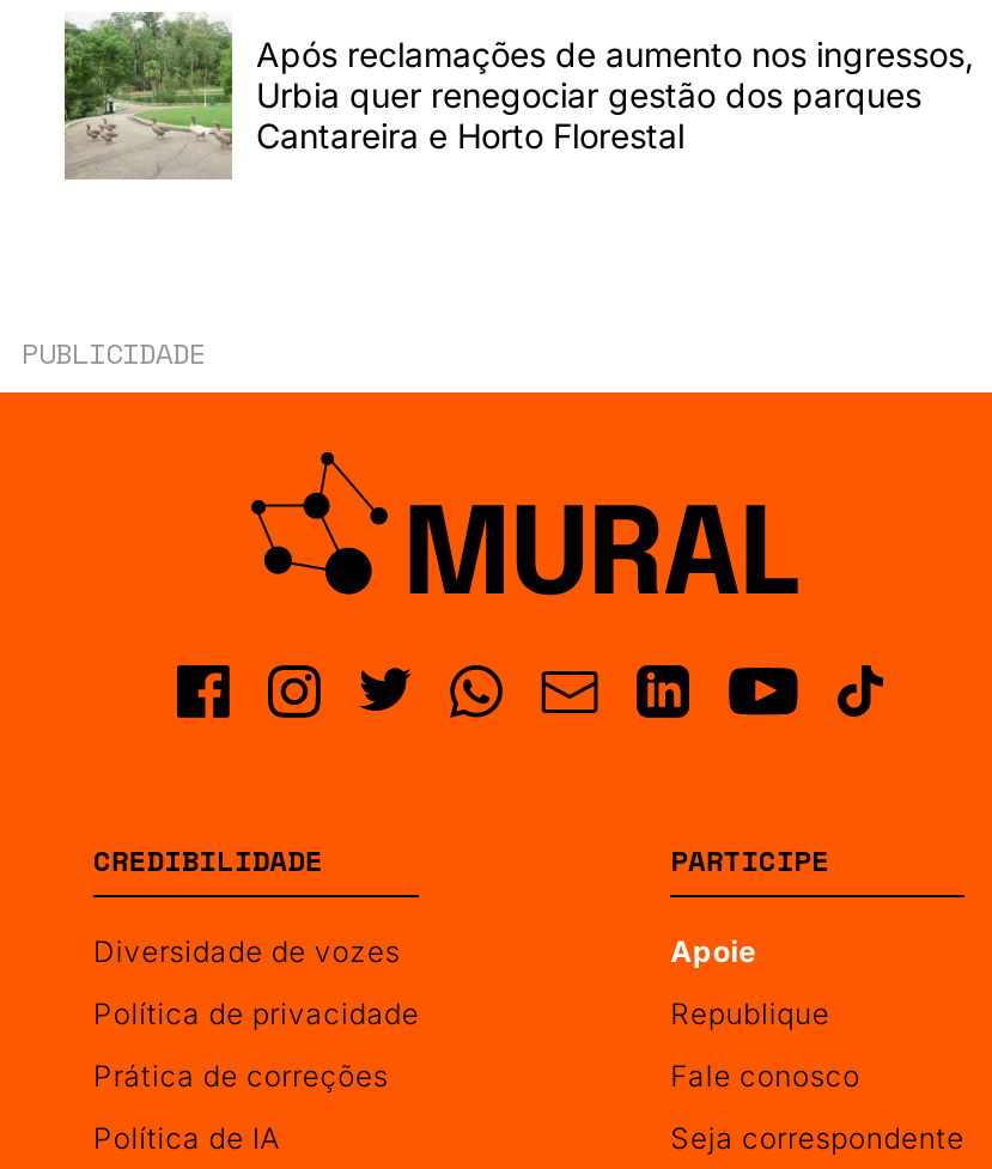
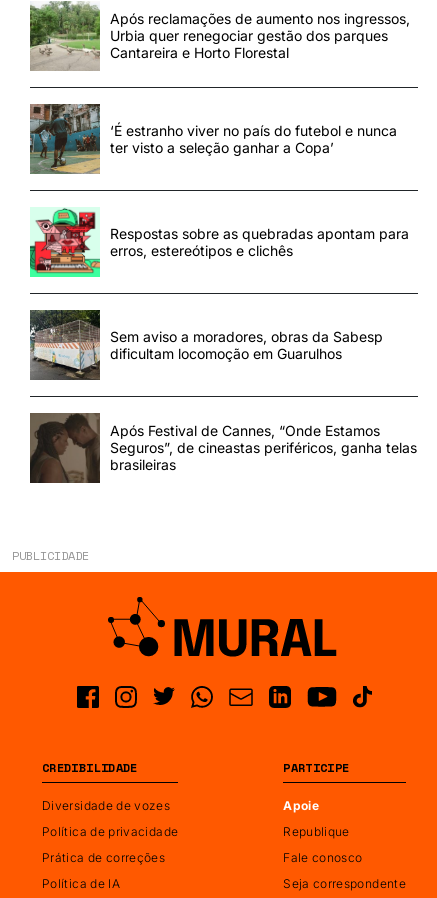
+ [image]
+ ‘É estranho viver no país do futebol e nunca
+ ter visto a seleção ganhar a Copa’

+ [image]
+ Respostas sobre as quebradas apontam para
+ erros, estereótipos e clichês

+ [image]
+ Sem aviso a moradores, obras da Sabesp
+ dificultam locomoção em Guarulhos

+ [image]
+ Após Festival de Cannes, “Onde Estamos
+ Seguros”, de cineastas periféricos, ganha telas
+ brasileiras
